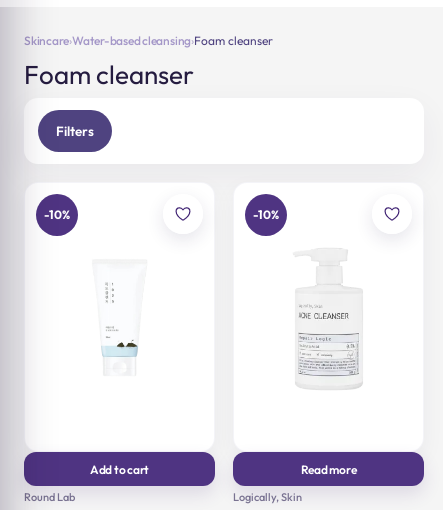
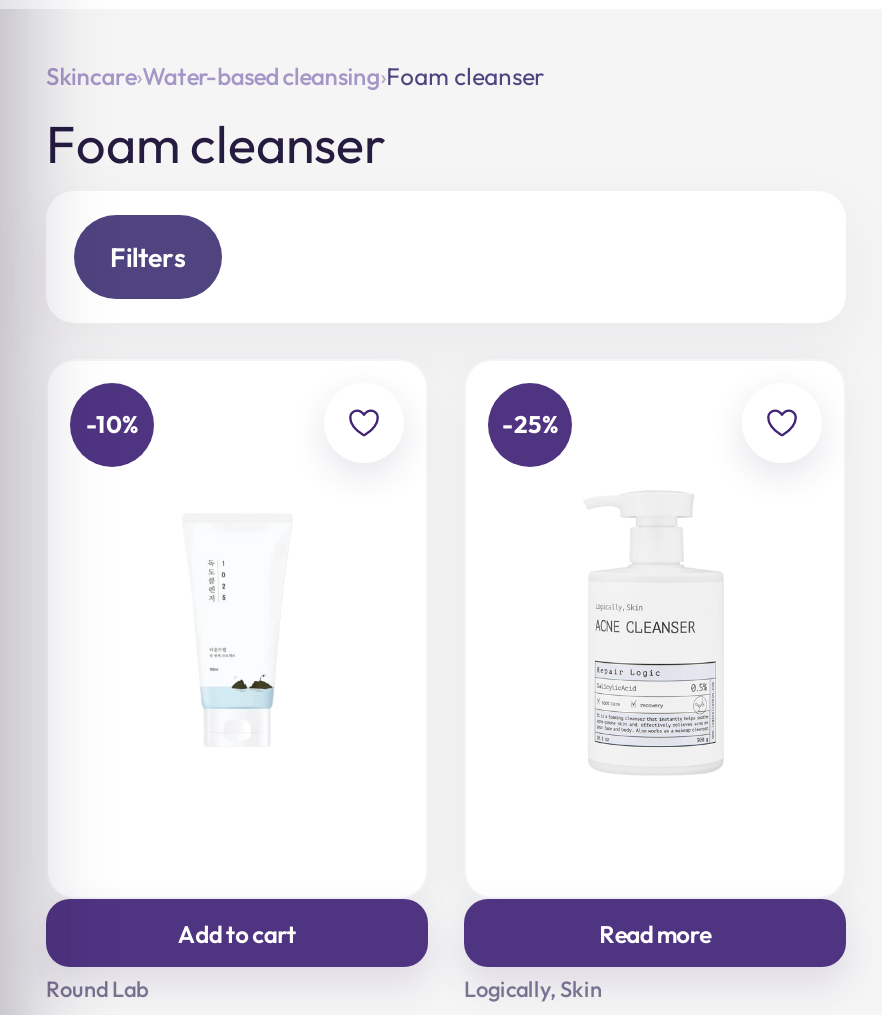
- -10%
+ -25%
